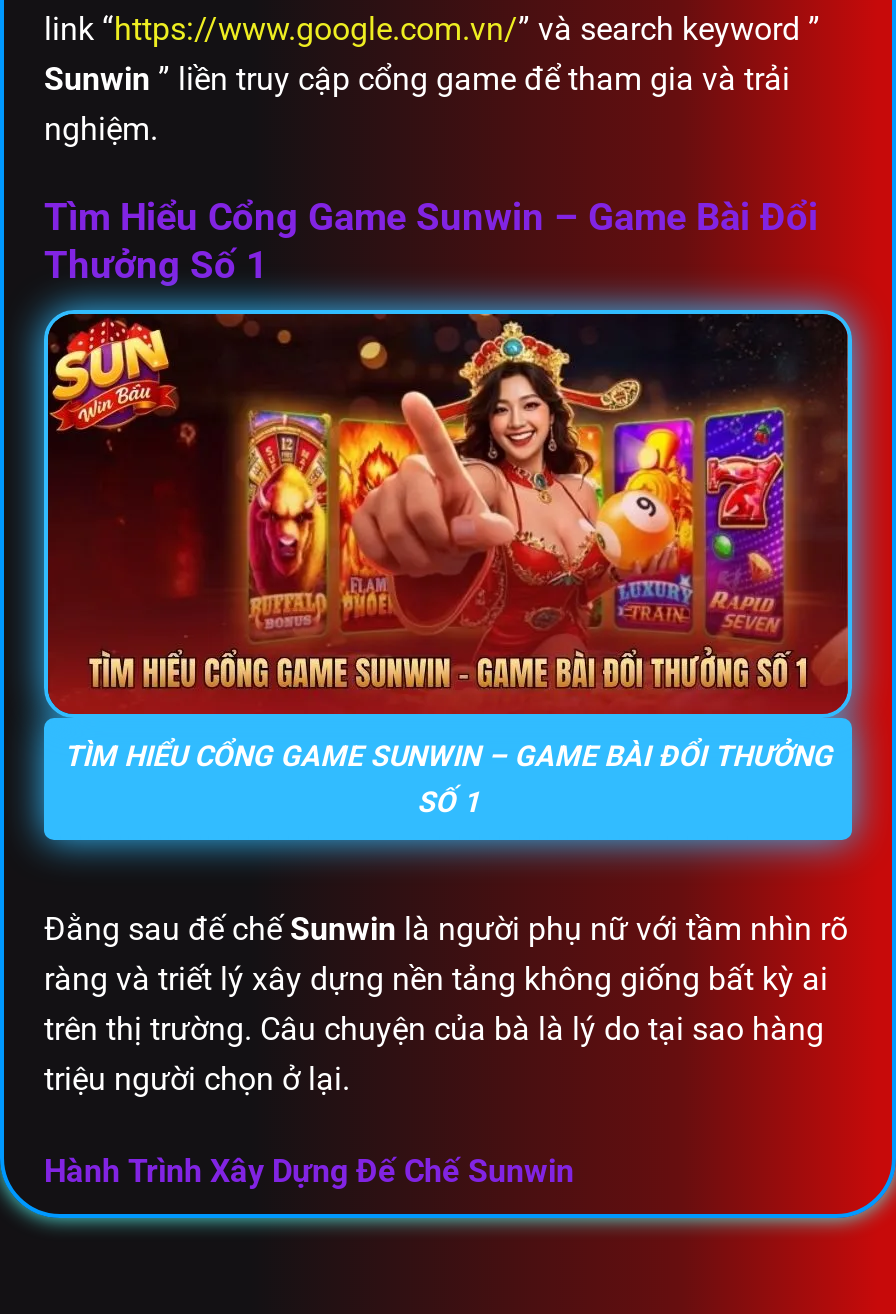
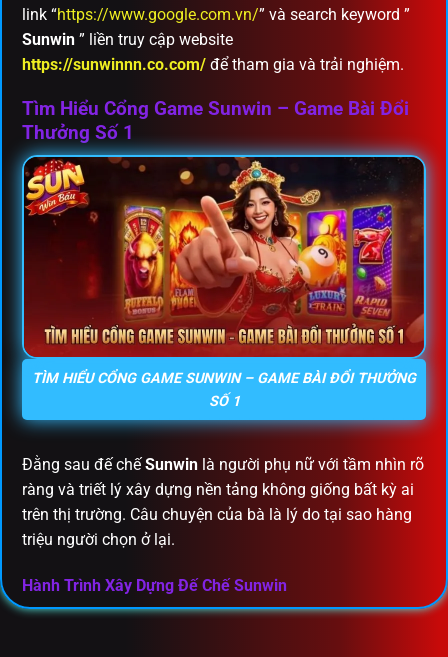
- Sunwin” liền truy cập cổng game để tham gia và trải
- nghiệm.
+ Sunwin” liền truy cập website
+ https://sunwinnn.co.com/ để tham gia và trải nghiệm.
